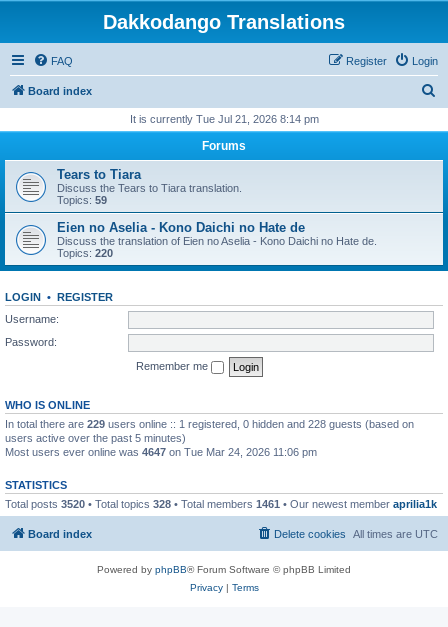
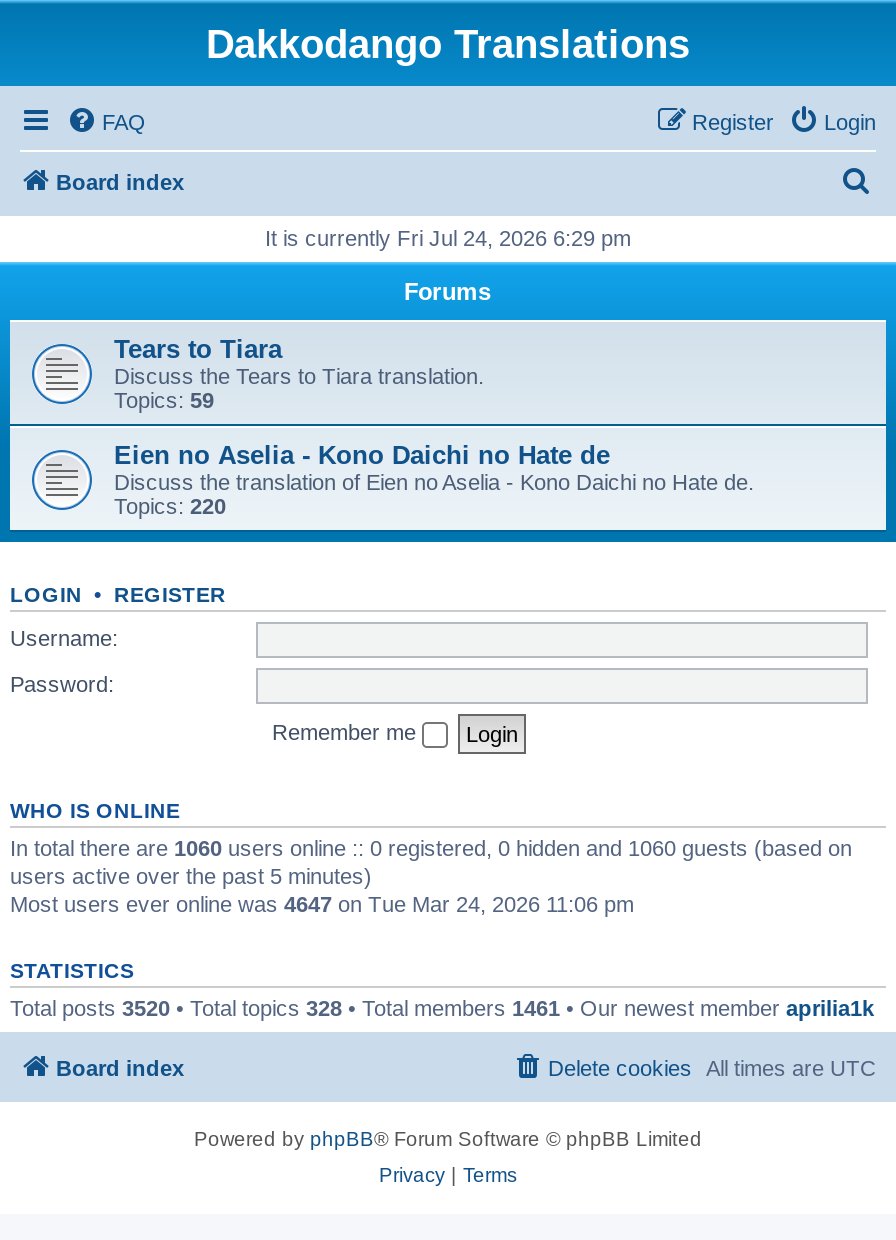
- It is currently Tue Jul 21, 2026 8:14 pm
+ It is currently Fri Jul 24, 2026 6:29 pm

- In total there are 229 users online :: 1 registered, 0 hidden and 228 guests (based on
+ In total there are 1060 users online :: 0 registered, 0 hidden and 1060 guests (based on
